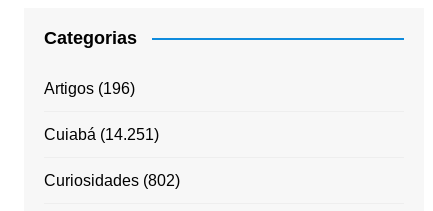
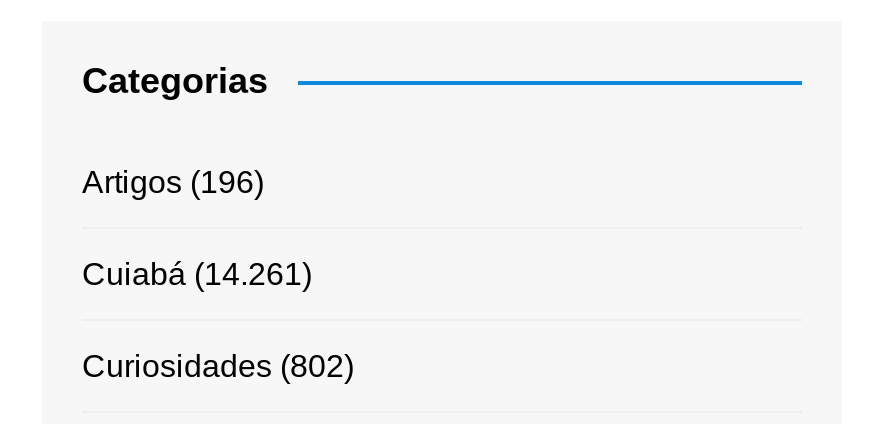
- Cuiabá (14.251)
+ Cuiabá (14.261)
